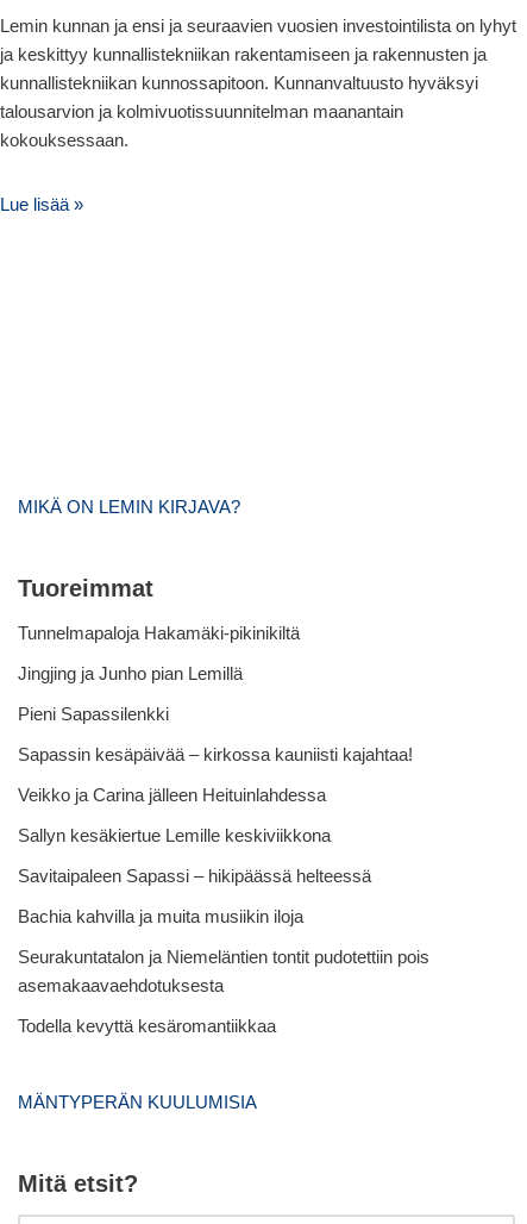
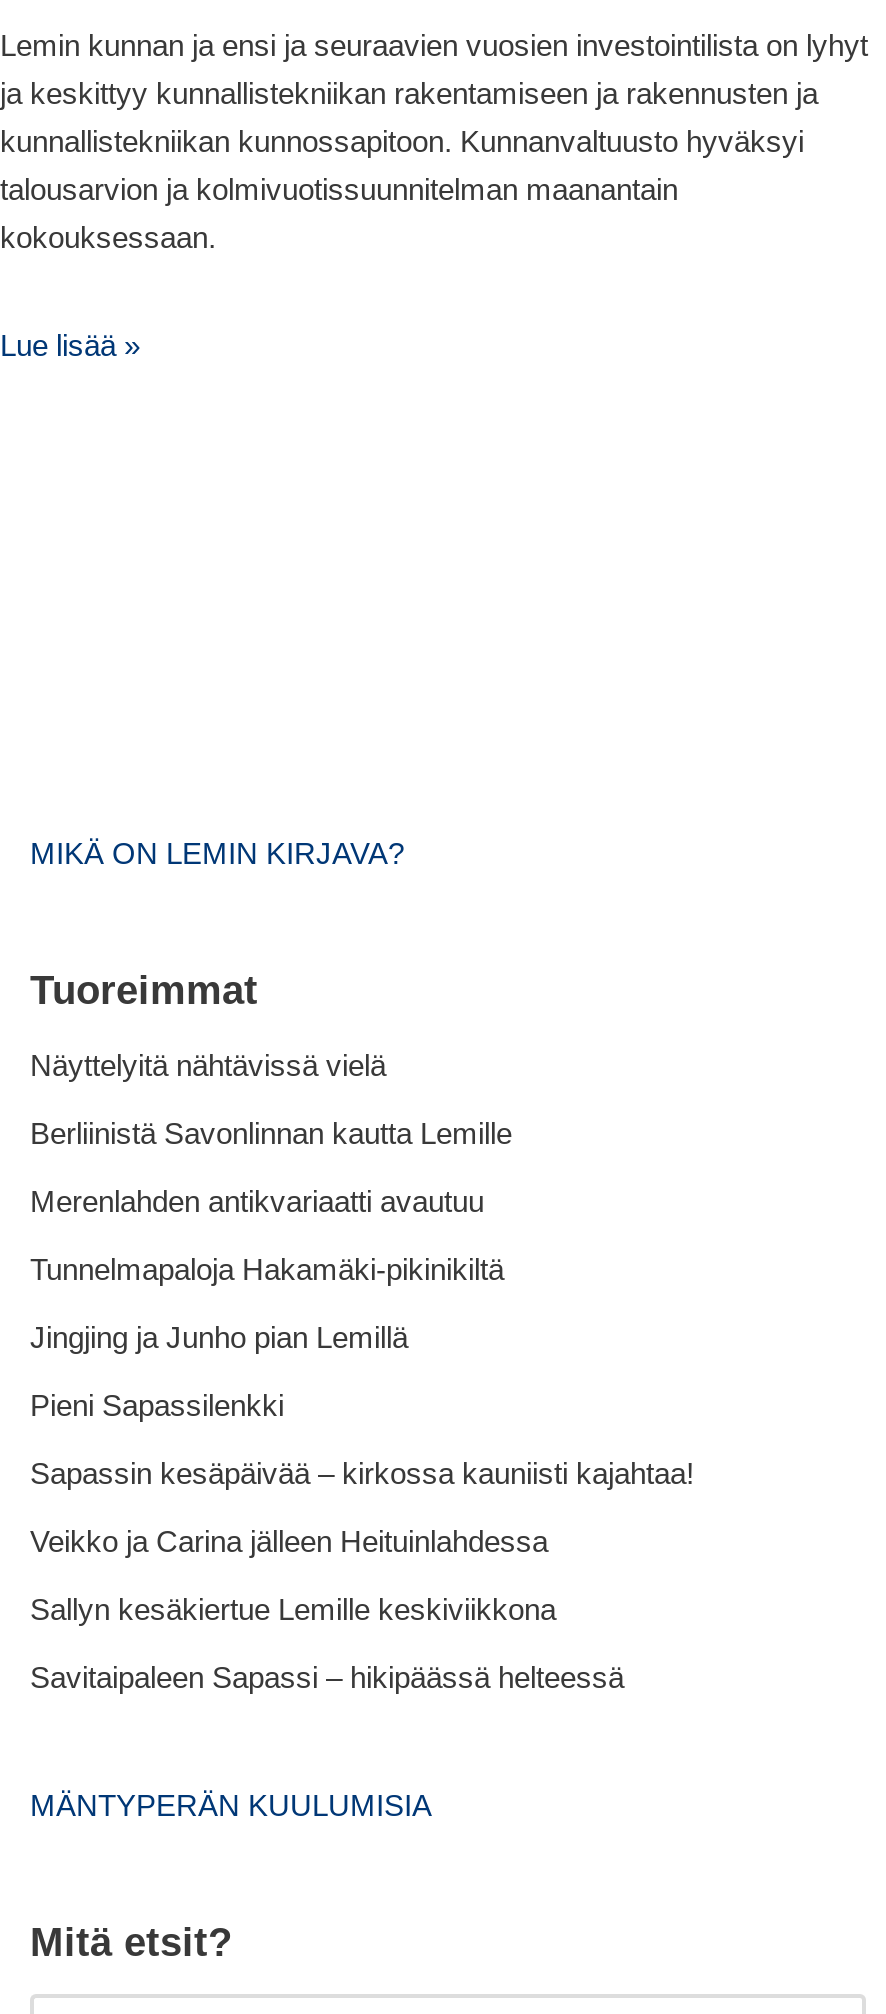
+ Näyttelyitä nähtävissä vielä
+ Berliinistä Savonlinnan kautta Lemille
+ Merenlahden antikvariaatti avautuu

moved down: Tunnelmapaloja Hakamäki-pikinikiltä | Jingjing ja Junho pian Lemillä | Pieni Sapassilenkki | Sapassin kesäpäivää – kirkossa kauniisti kajahtaa! | Veikko ja Carina jälleen Heituinlahdessa | Sallyn kesäkiertue Lemille keskiviikkona | Savitaipaleen Sapassi – hikipäässä helteessä

- Bachia kahvilla ja muita musiikin iloja
- Seurakuntatalon ja Niemeläntien tontit pudotettiin pois
- asemakaavaehdotuksesta
- Todella kevyttä kesäromantiikkaa
